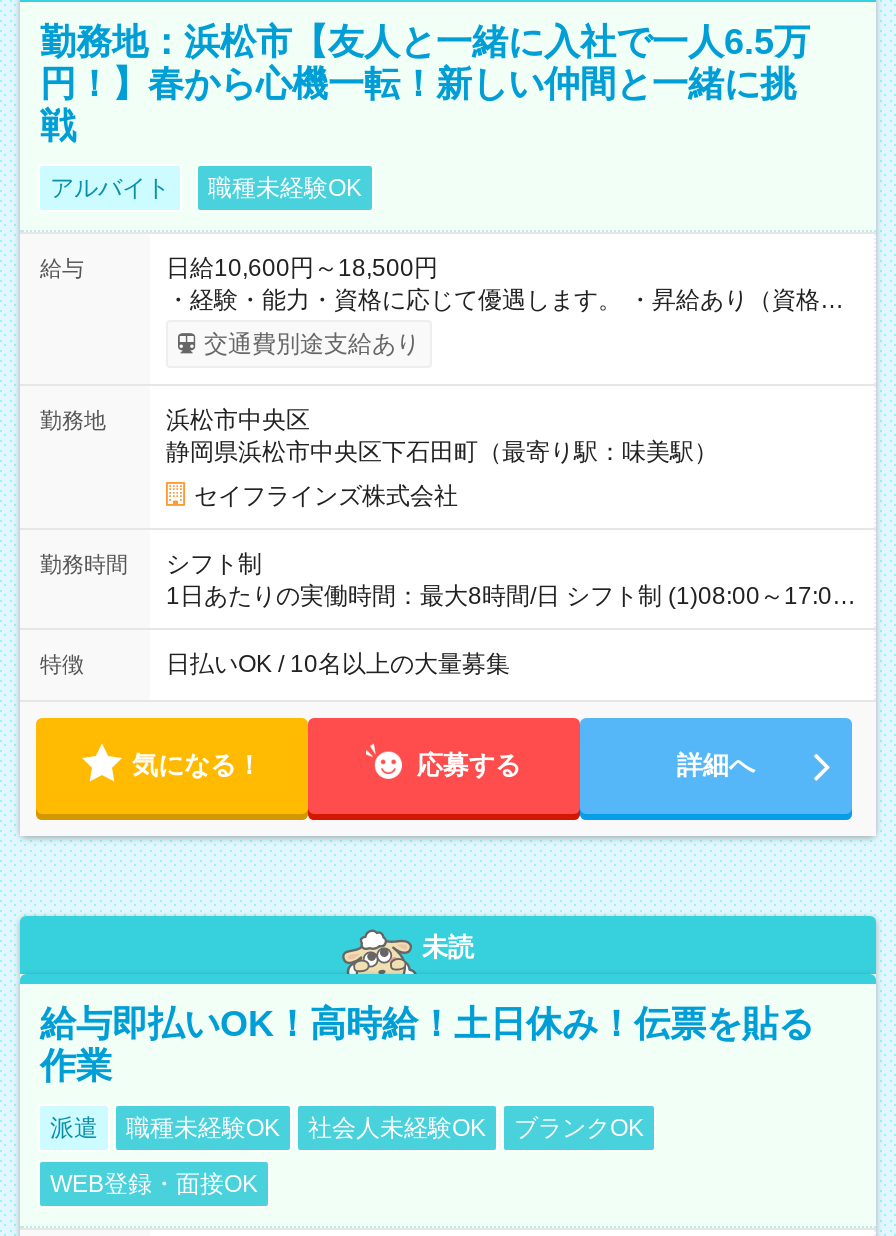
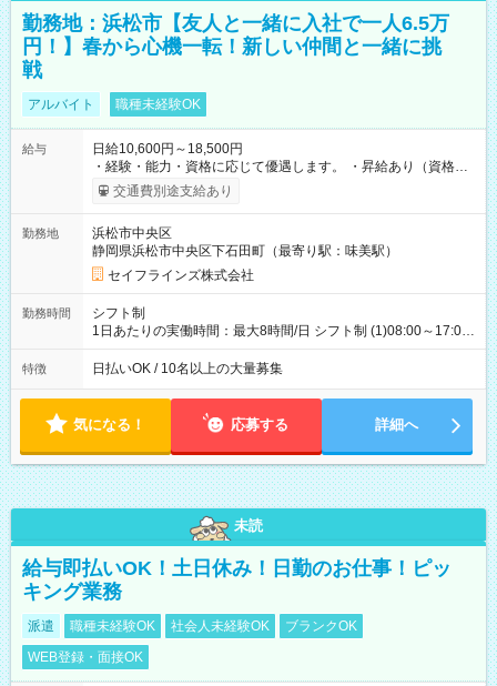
- 給与即払いOK！高時給！土日休み！伝票を貼る
- 作業
+ 給与即払いOK！土日休み！日勤のお仕事！ピッ
+ キング業務
